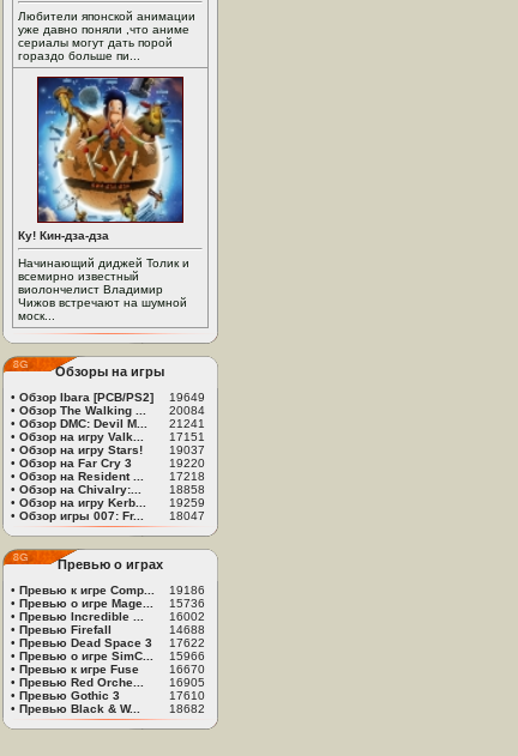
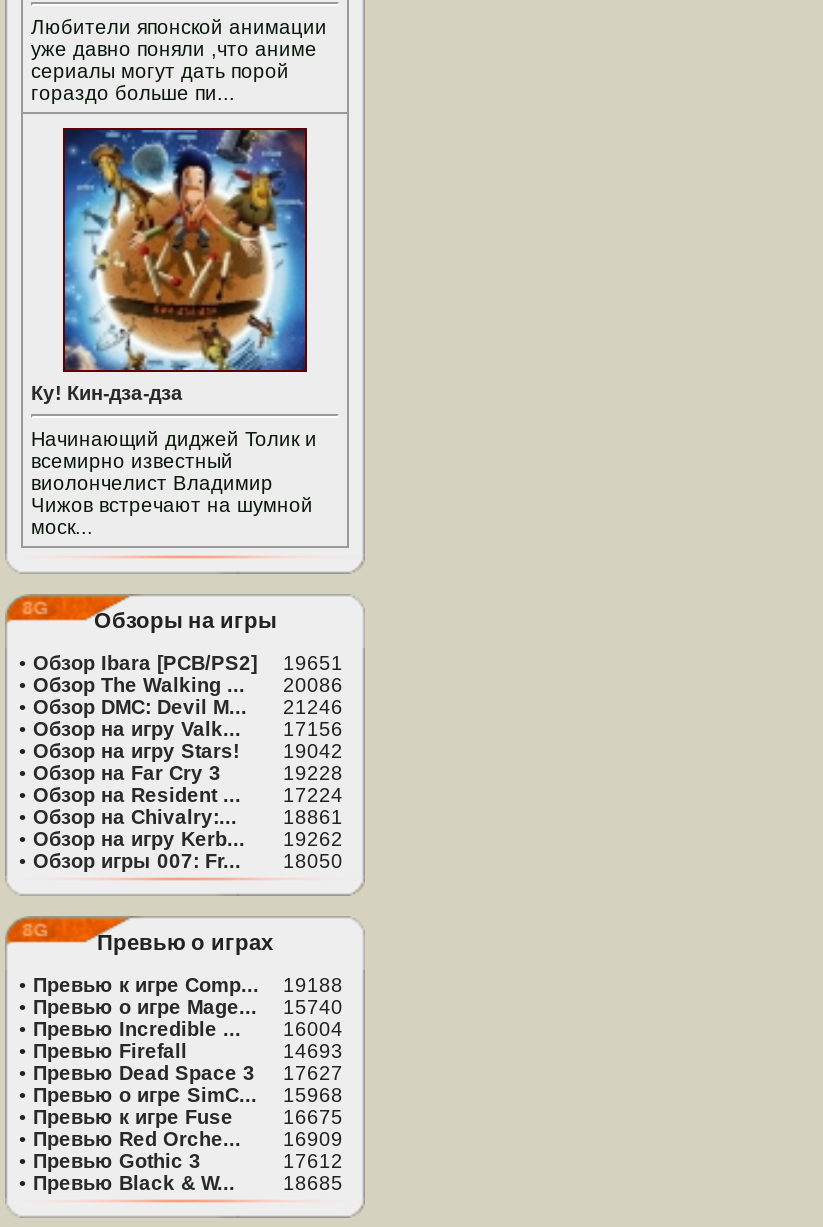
- • Обзор Ibara [PCB/PS2] 19649
+ • Обзор Ibara [PCB/PS2] 19651

- • Обзор The Walking ... 20084
+ • Обзор The Walking ... 20086

- • Обзор DMC: Devil M... 21241
+ • Обзор DMC: Devil M... 21246

- • Обзор на игру Valk... 17151
+ • Обзор на игру Valk... 17156

- • Обзор на игру Stars! 19037
+ • Обзор на игру Stars! 19042

- 19220
+ 19228

- • Обзор на Resident ... 17218
+ • Обзор на Resident ... 17224

- 18858
+ 18861

- • Обзор на игру Kerb... 19259
+ • Обзор на игру Kerb... 19262

- • Обзор игры 007: Fr... 18047
+ • Обзор игры 007: Fr... 18050

- • Превью к игре Comp... 19186
+ • Превью к игре Comp... 19188

- • Превью о игре Mage... 15736
+ • Превью о игре Mage... 15740

- • Превью Incredible ... 16002
+ • Превью Incredible ... 16004

- 14688
+ 14693

- • Превью Dead Space 3 17622
+ • Превью Dead Space 3 17627

- 15966
+ 15968

- 16670
+ 16675

- • Превью Red Orche... 16905
+ • Превью Red Orche... 16909

- 17610
+ 17612

- 18682
+ 18685
